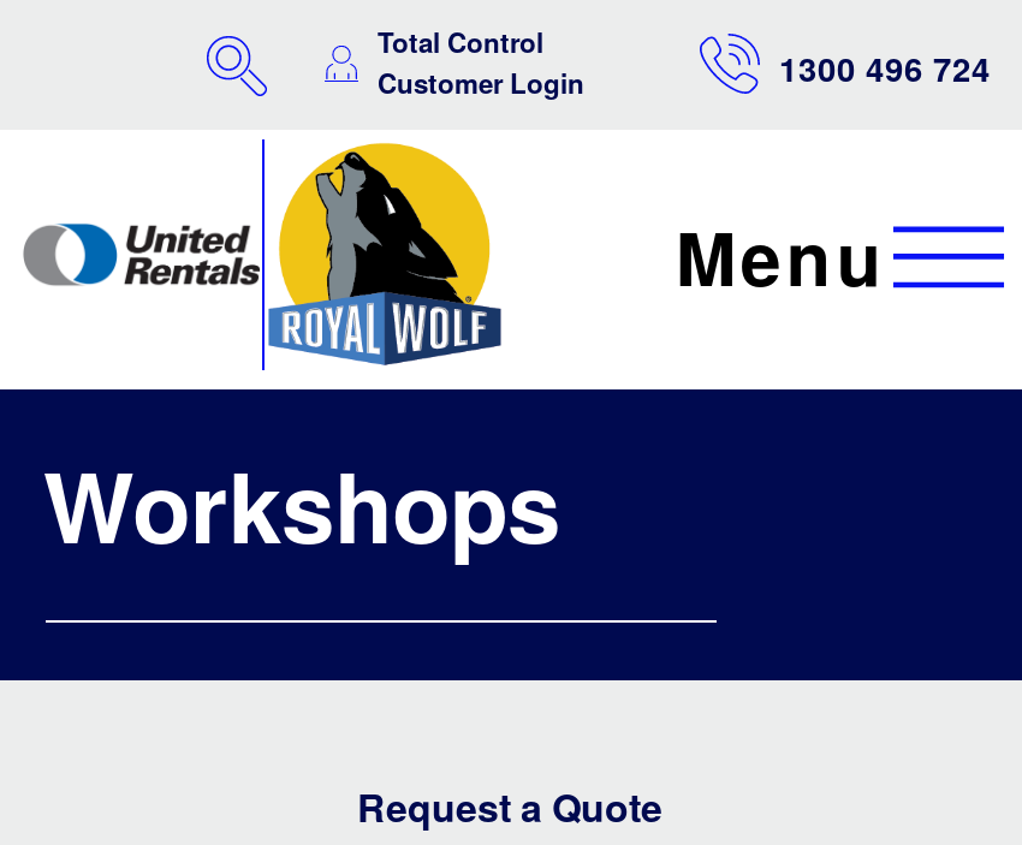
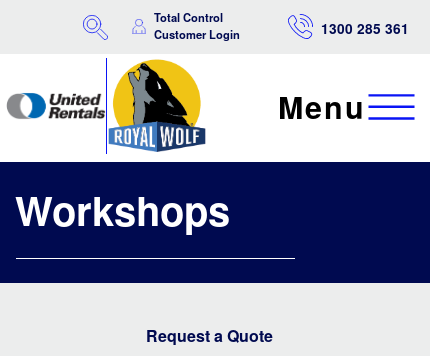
- 1300 496 724
+ 1300 285 361
